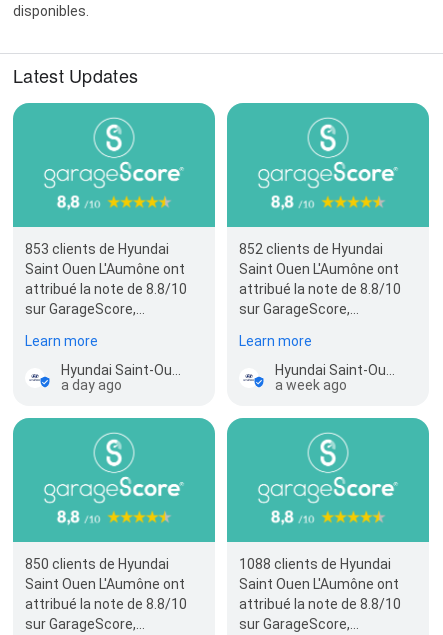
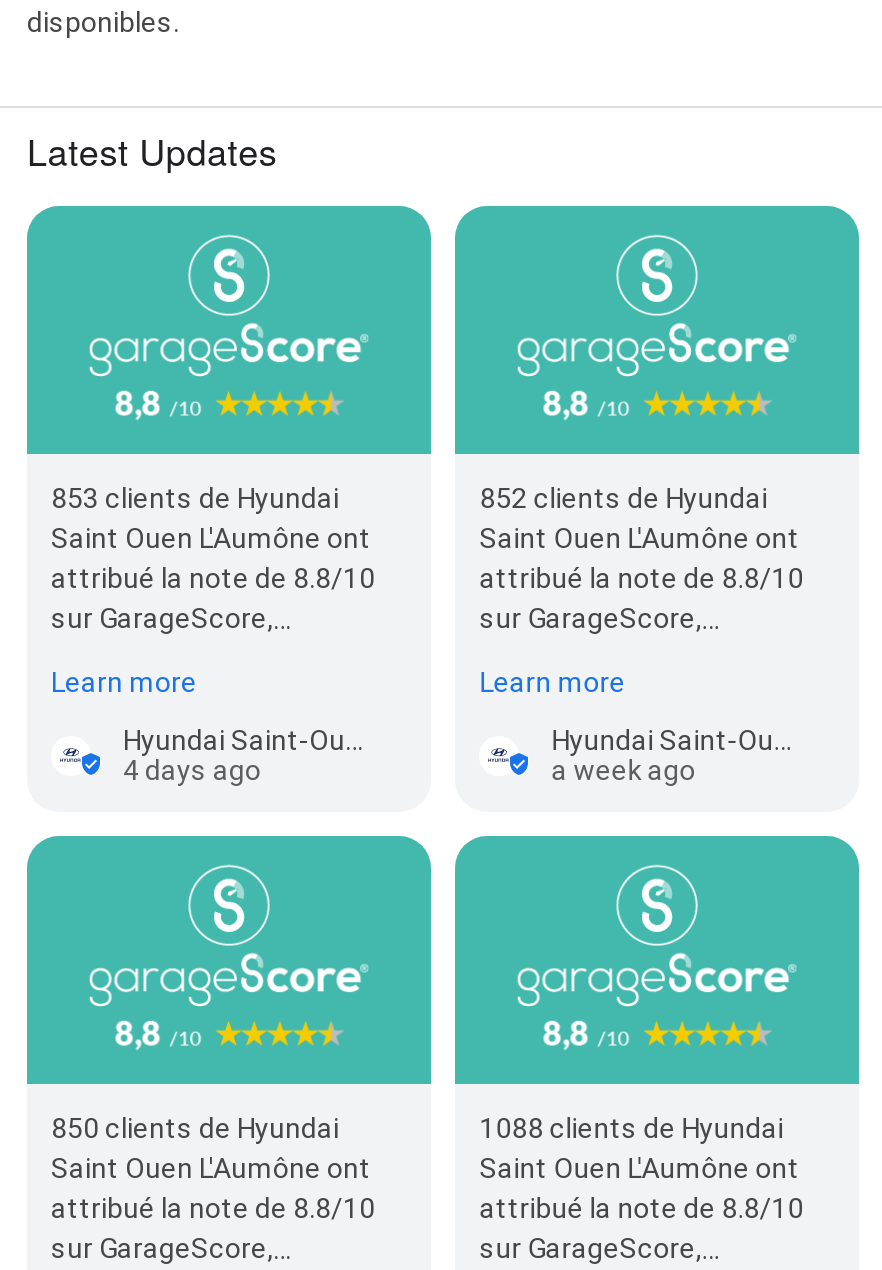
- a day ago
+ 4 days ago
